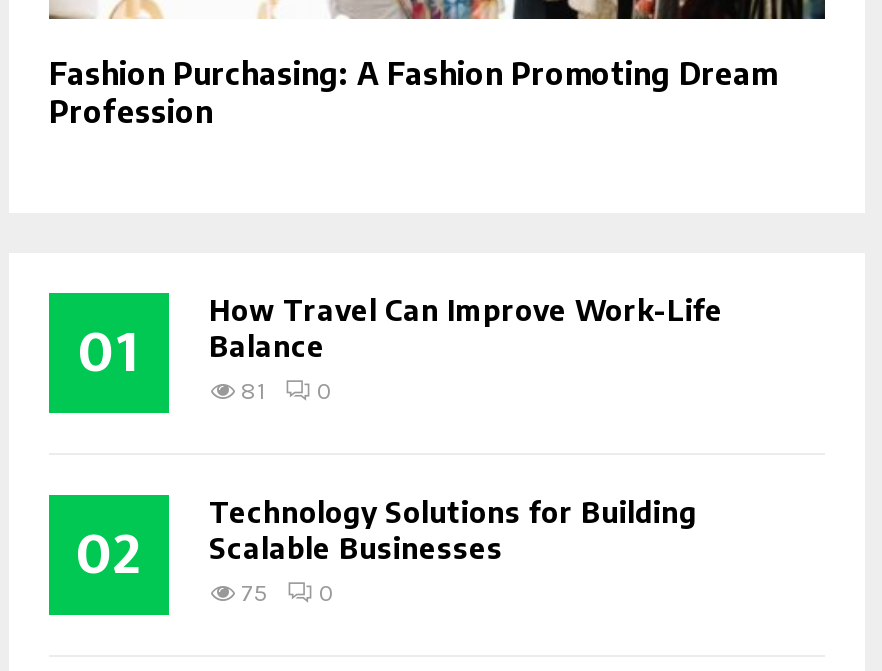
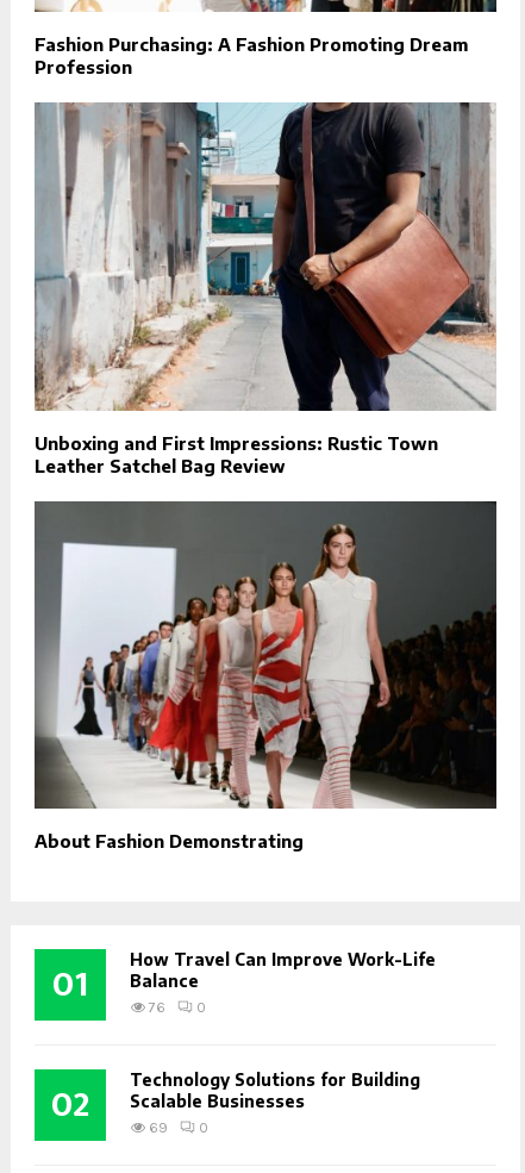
+ [image]
+ About Fashion Demonstrating

+ [image]
+ Unboxing and First Impressions: Rustic Town
+ Leather Satchel Bag Review

- 81
+ 76

- 75
+ 69
